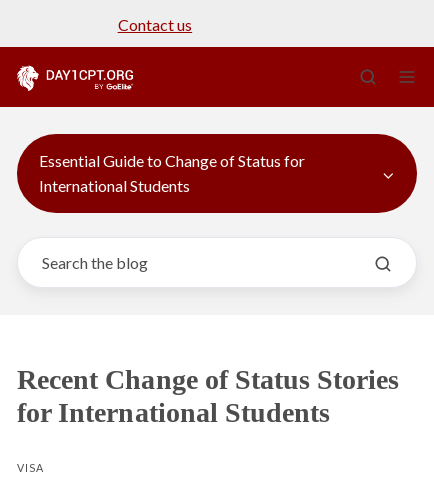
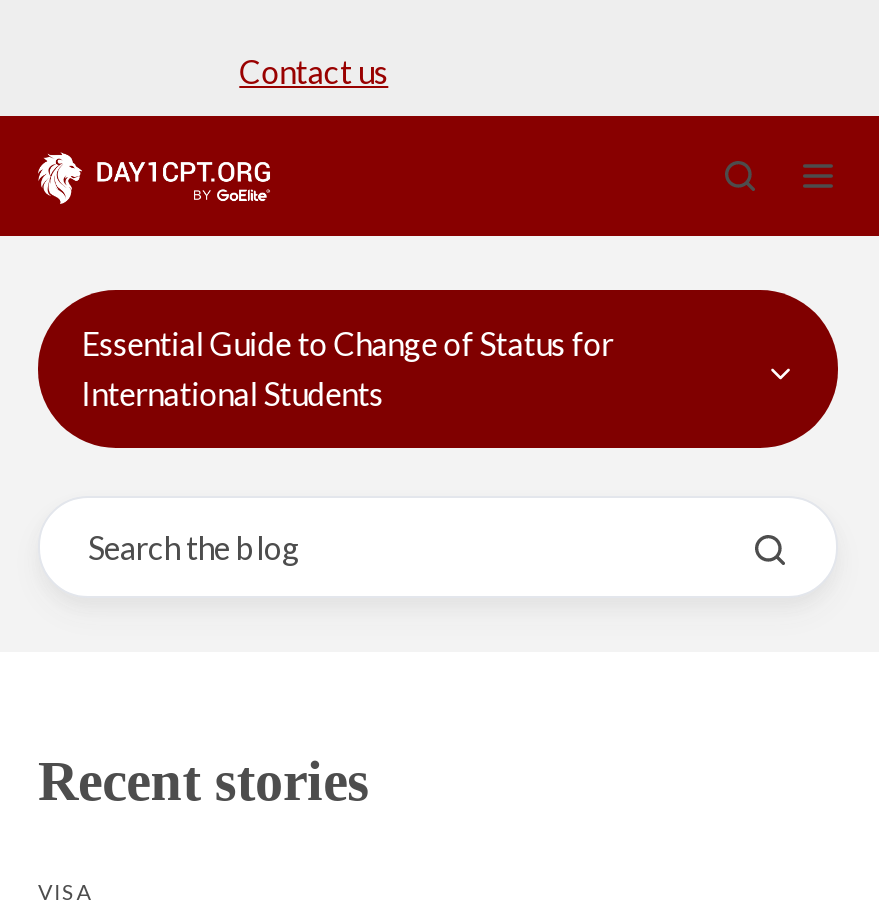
- Recent Change of Status Stories
- for International Students
+ Recent stories
